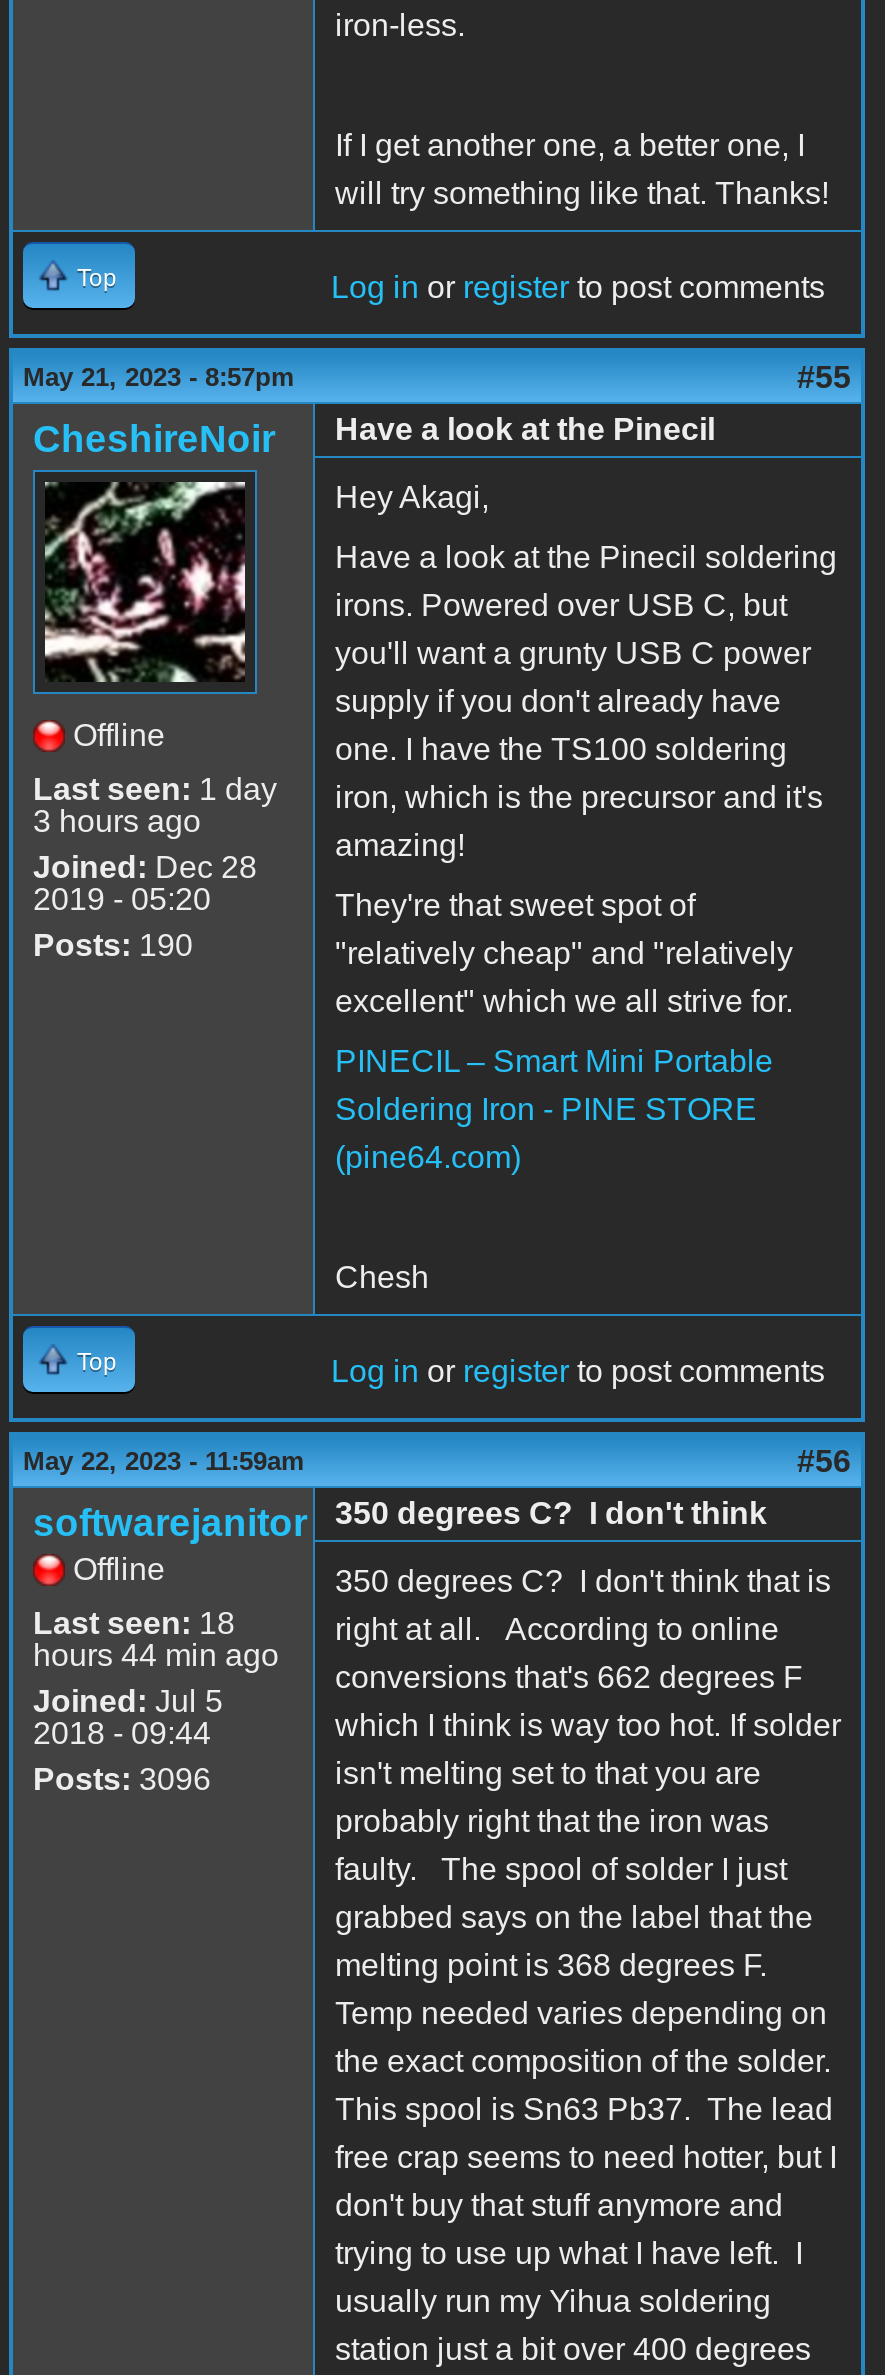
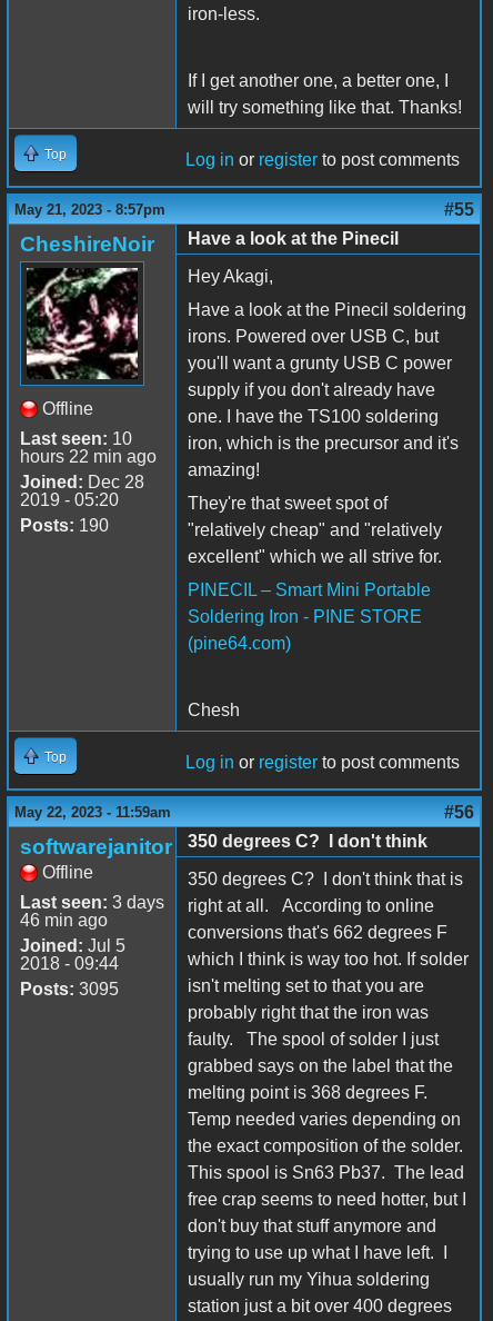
- Last seen: 1 day
- 3 hours ago
+ Last seen: 10
+ hours 22 min ago

- Last seen: 18
- hours 44 min ago
+ Last seen: 3 days
+ 46 min ago

- Posts: 3096
+ Posts: 3095
